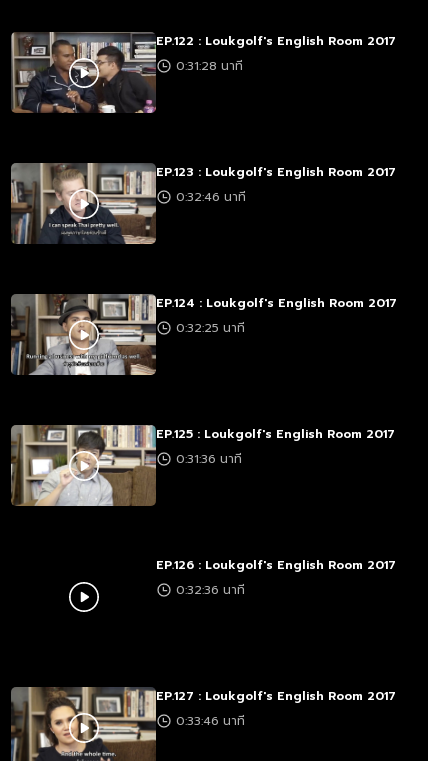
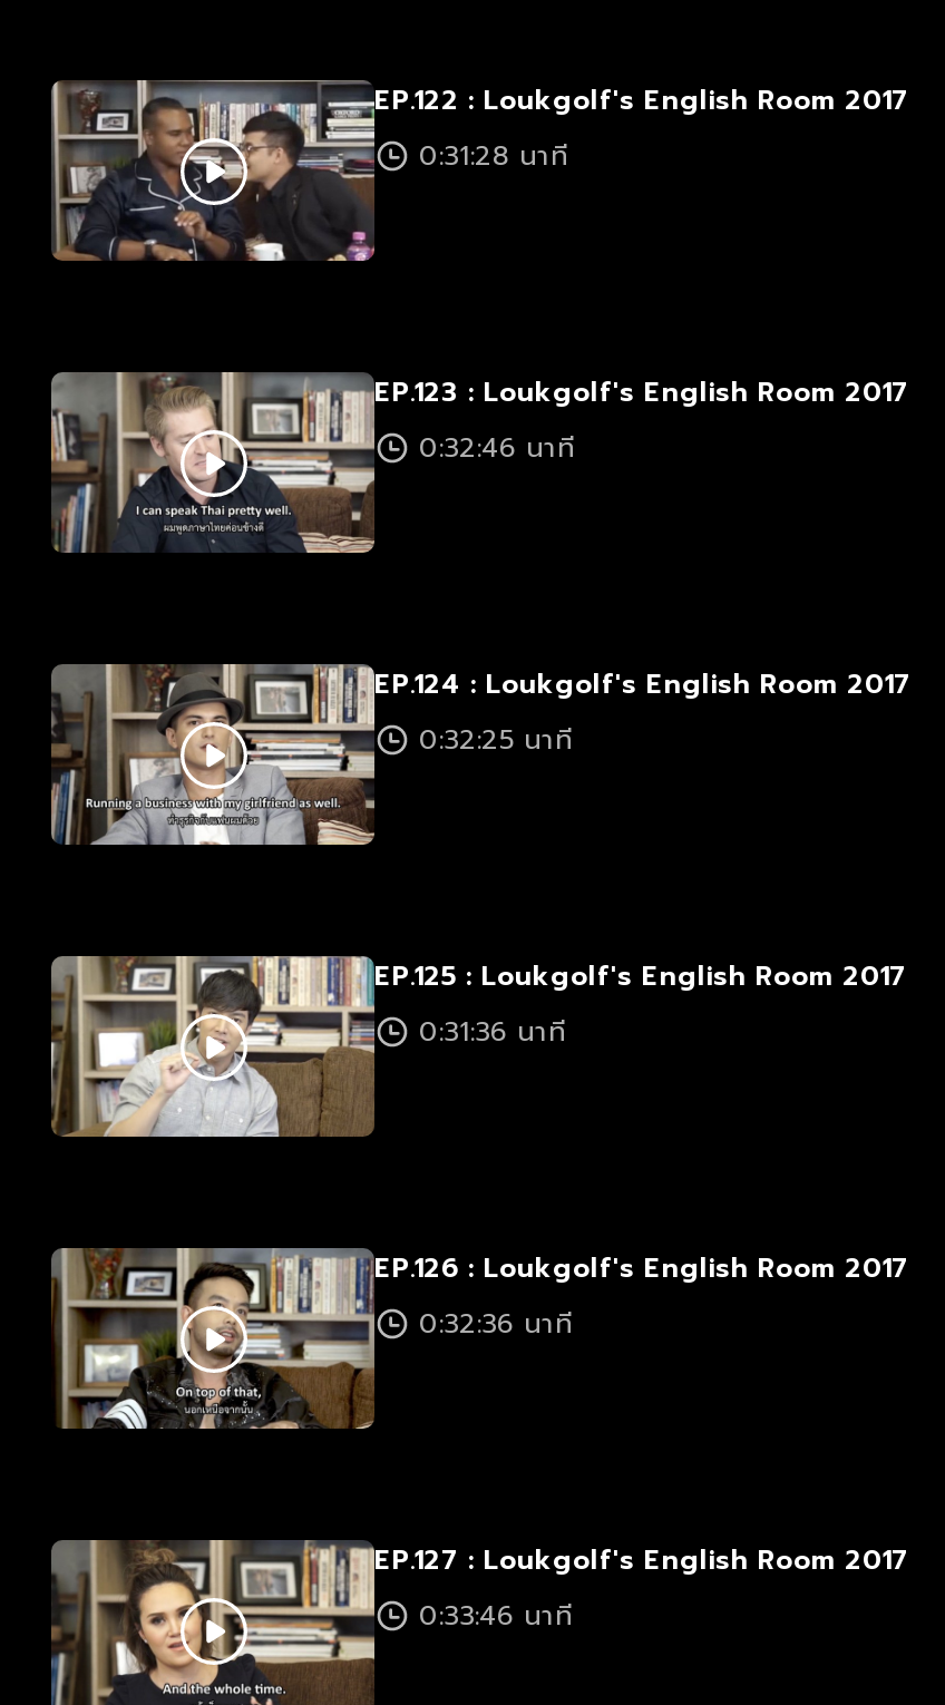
+ [image]
